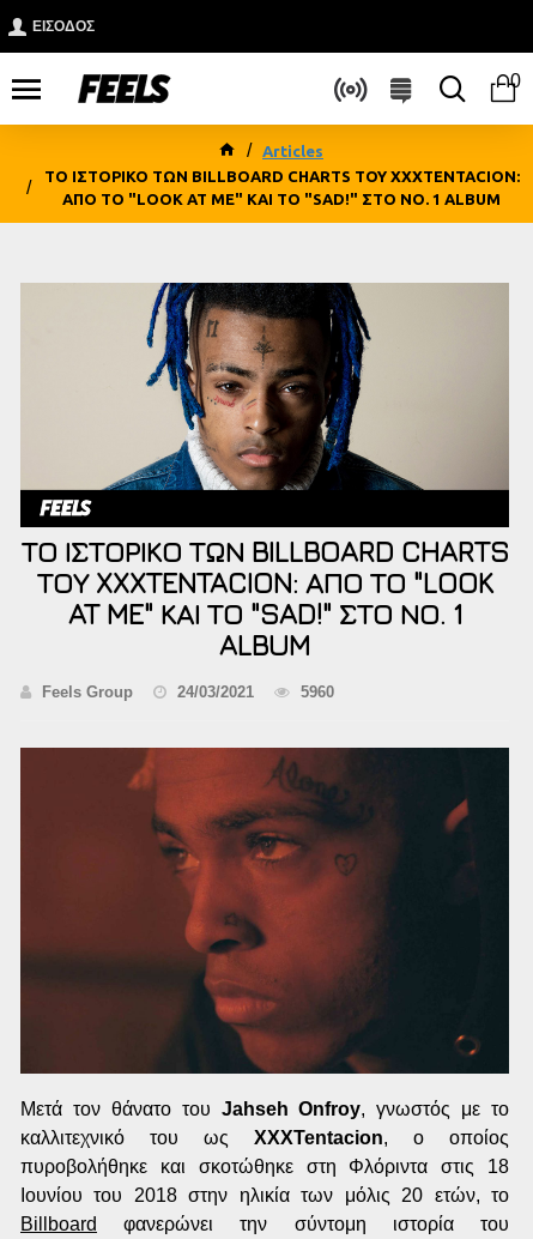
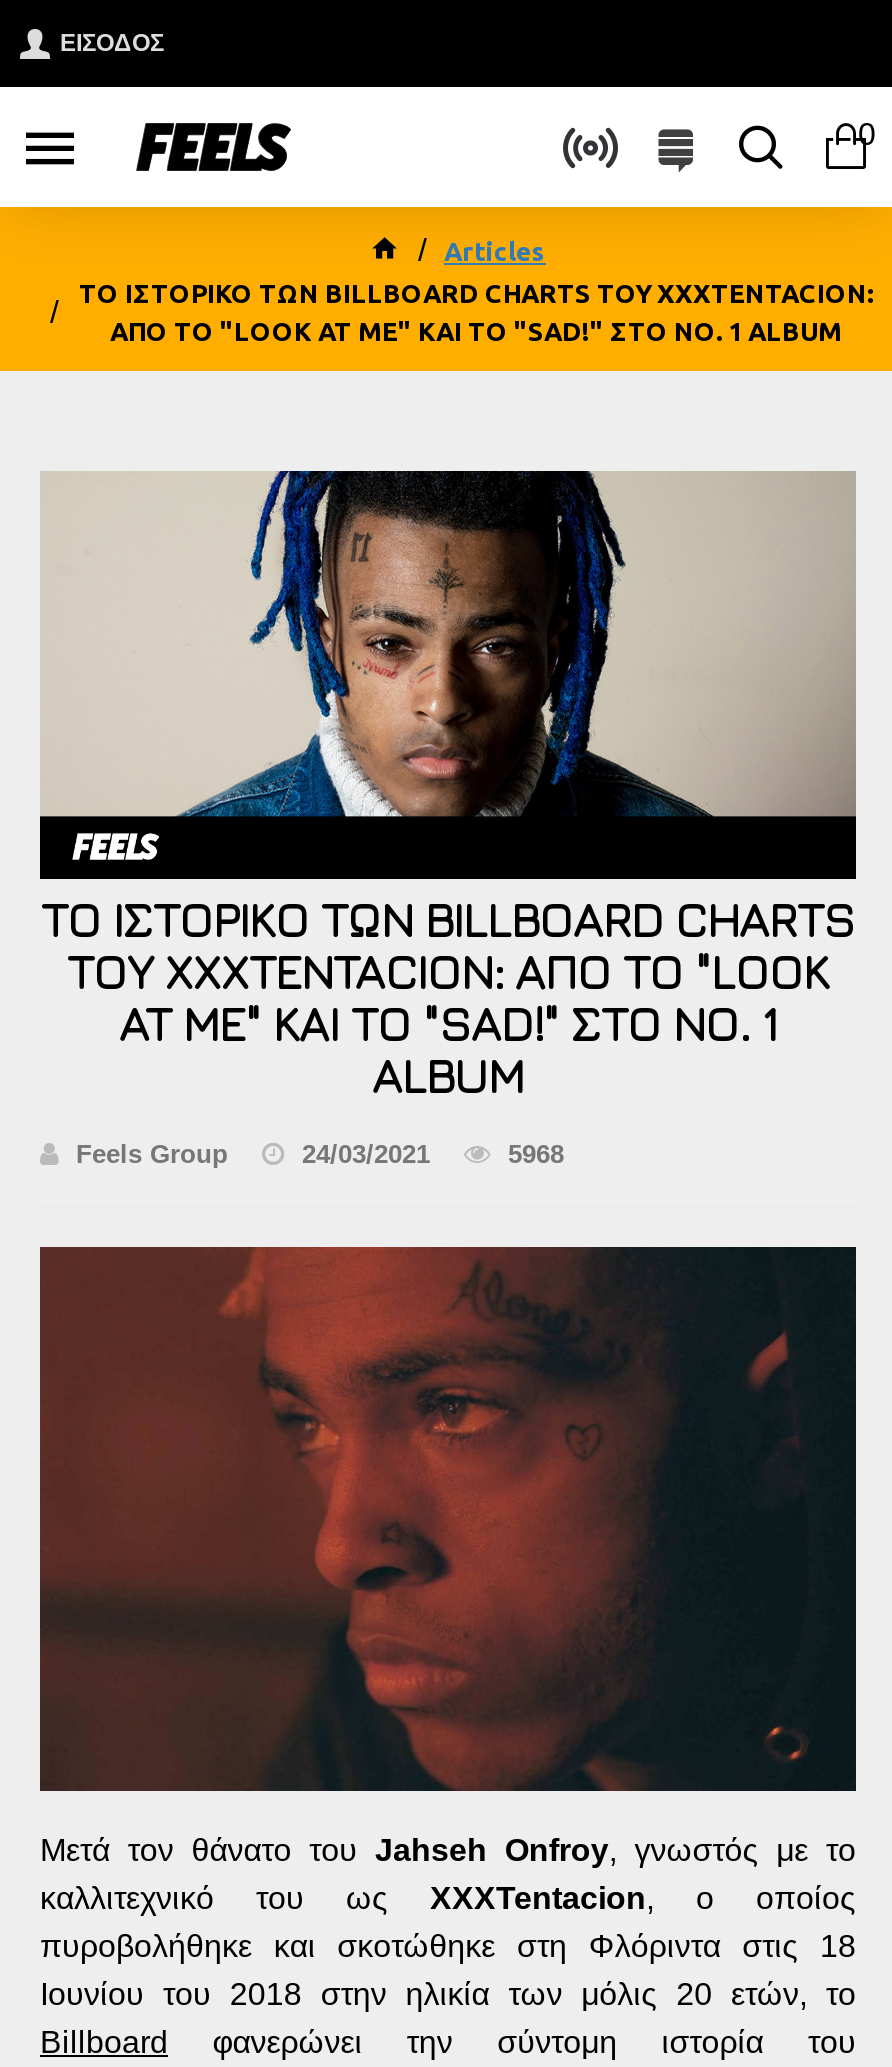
- 5960
+ 5968
